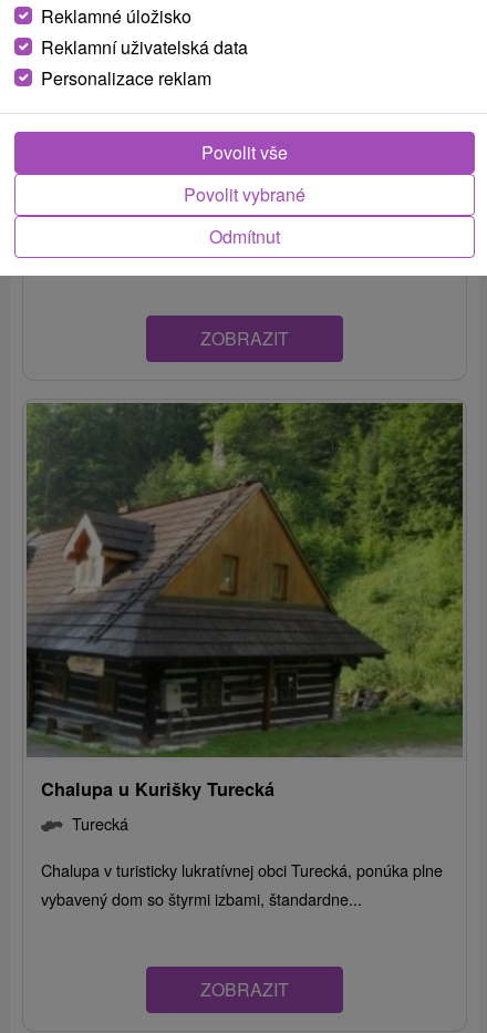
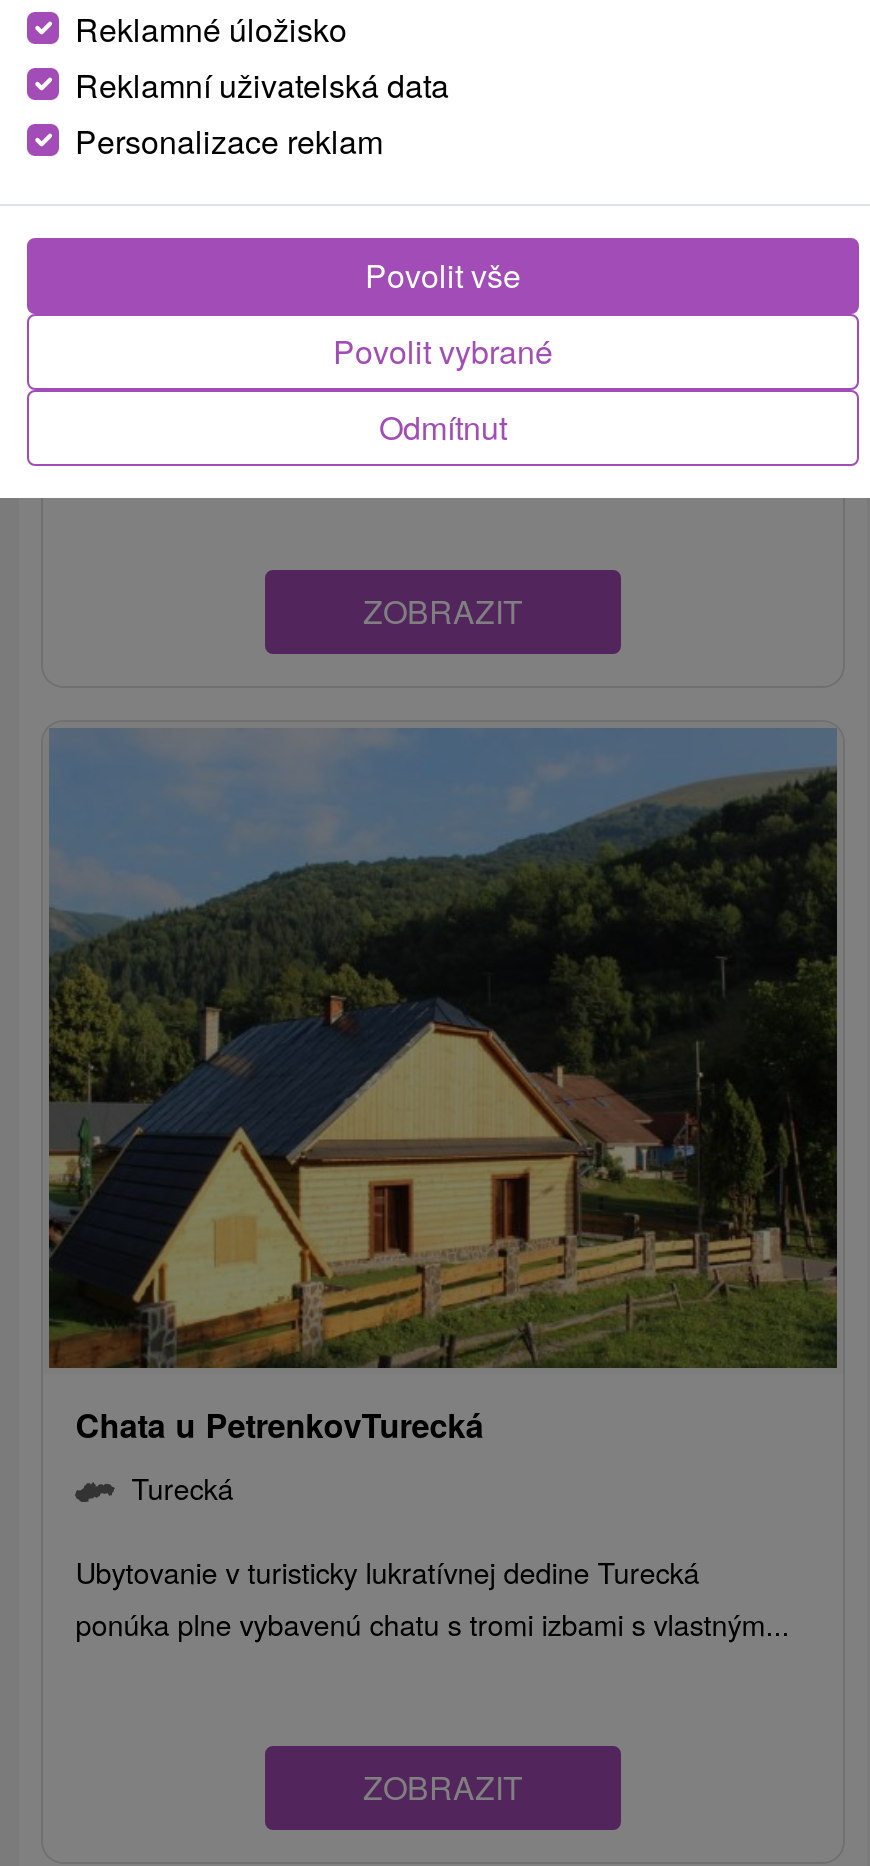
- [image]
- Chalupa u Kurišky Turecká
+ [image]
+ Chata u PetrenkovTurecká

- Chalupa v turisticky lukratívnej obci Turecká, ponúka plne
- vybavený dom so štyrmi izbami, štandardne...
+ Ubytovanie v turisticky lukratívnej dedine Turecká
+ ponúka plne vybavenú chatu s tromi izbami s vlastným...
